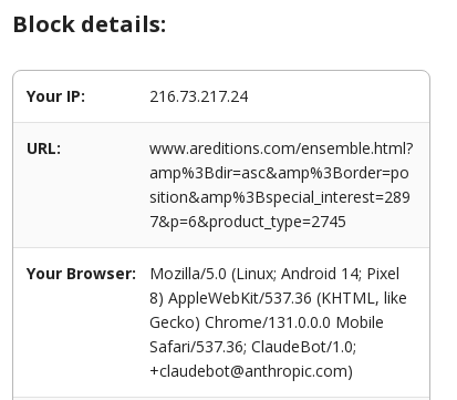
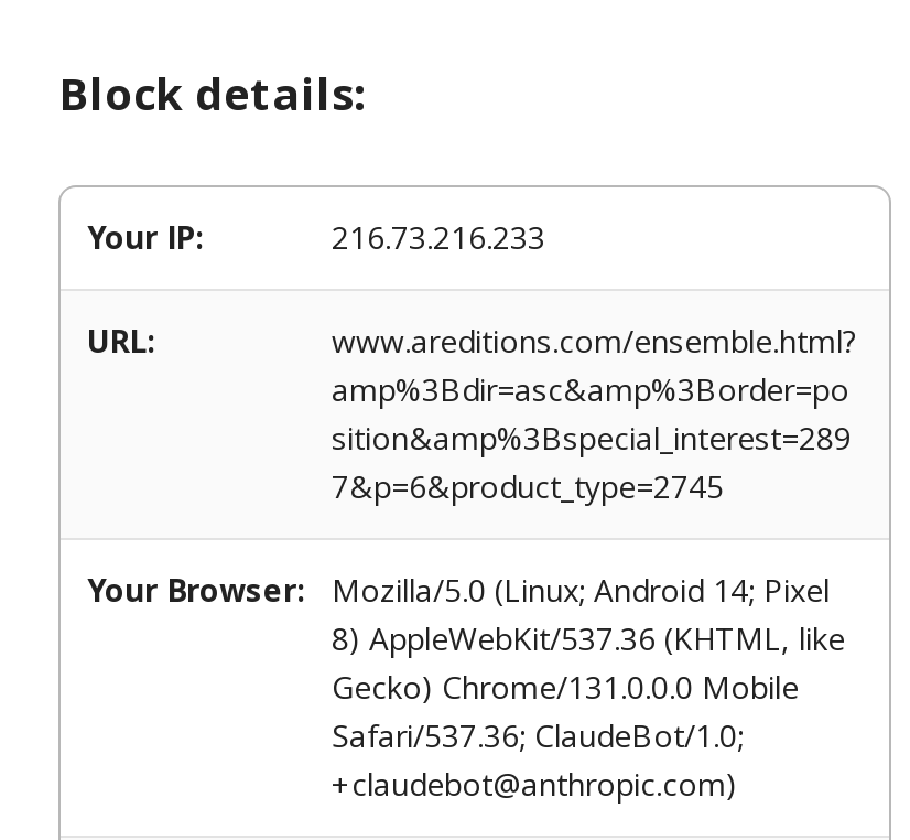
- 216.73.217.24
+ 216.73.216.233
